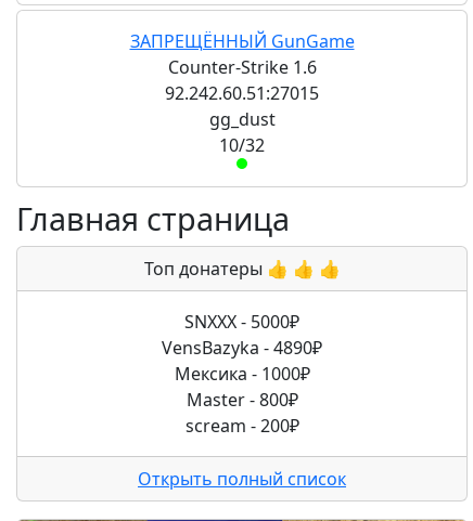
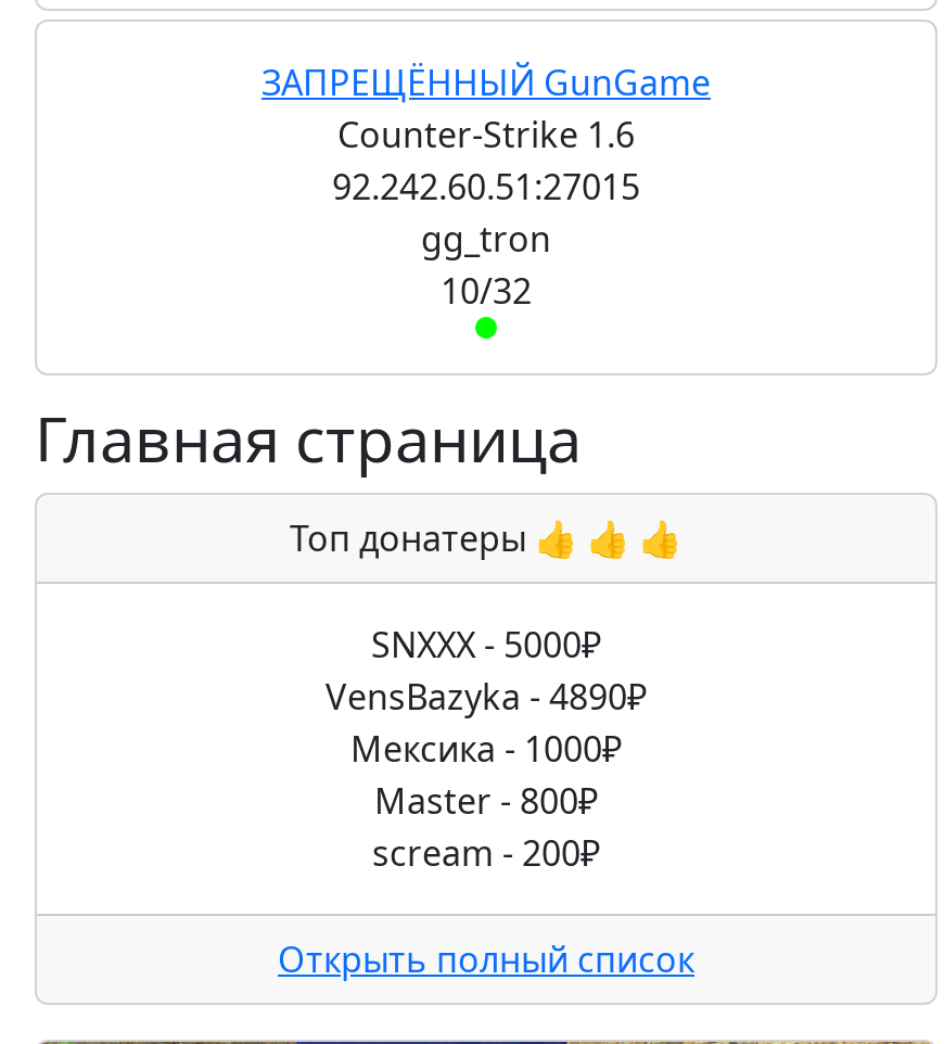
- gg_dust
+ gg_tron
